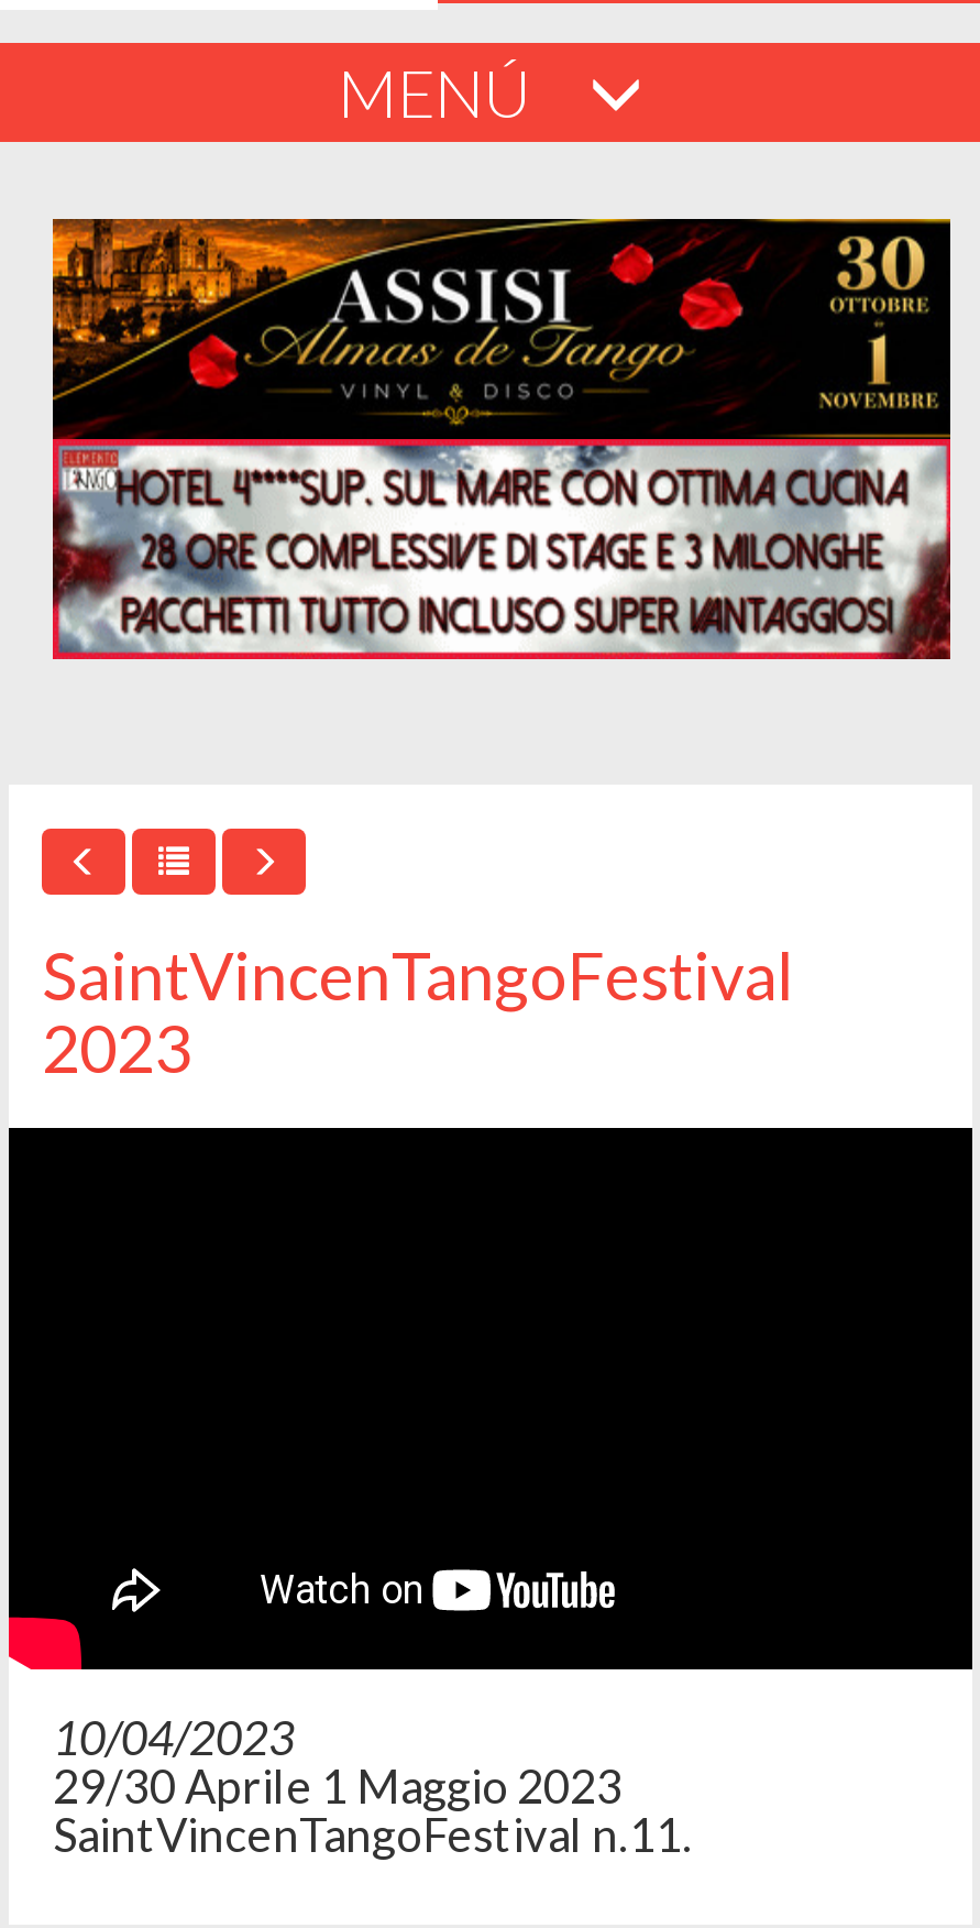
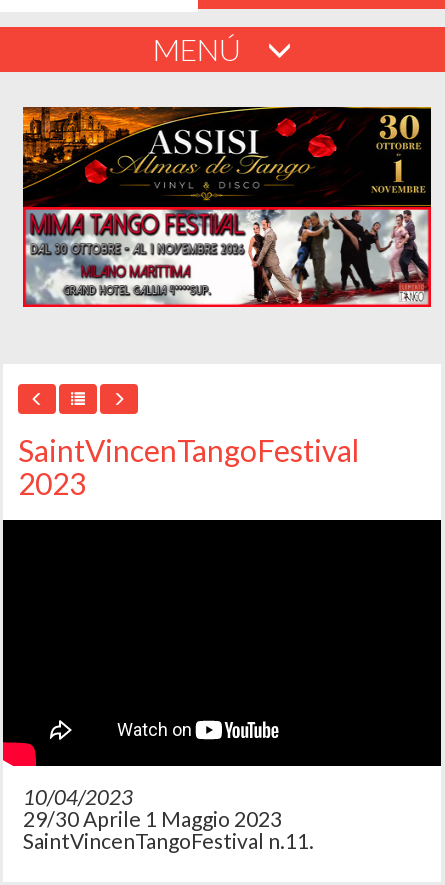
- [image]
+ [image]
